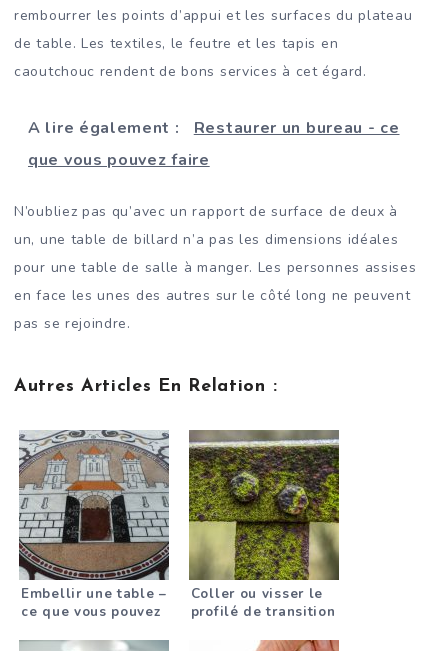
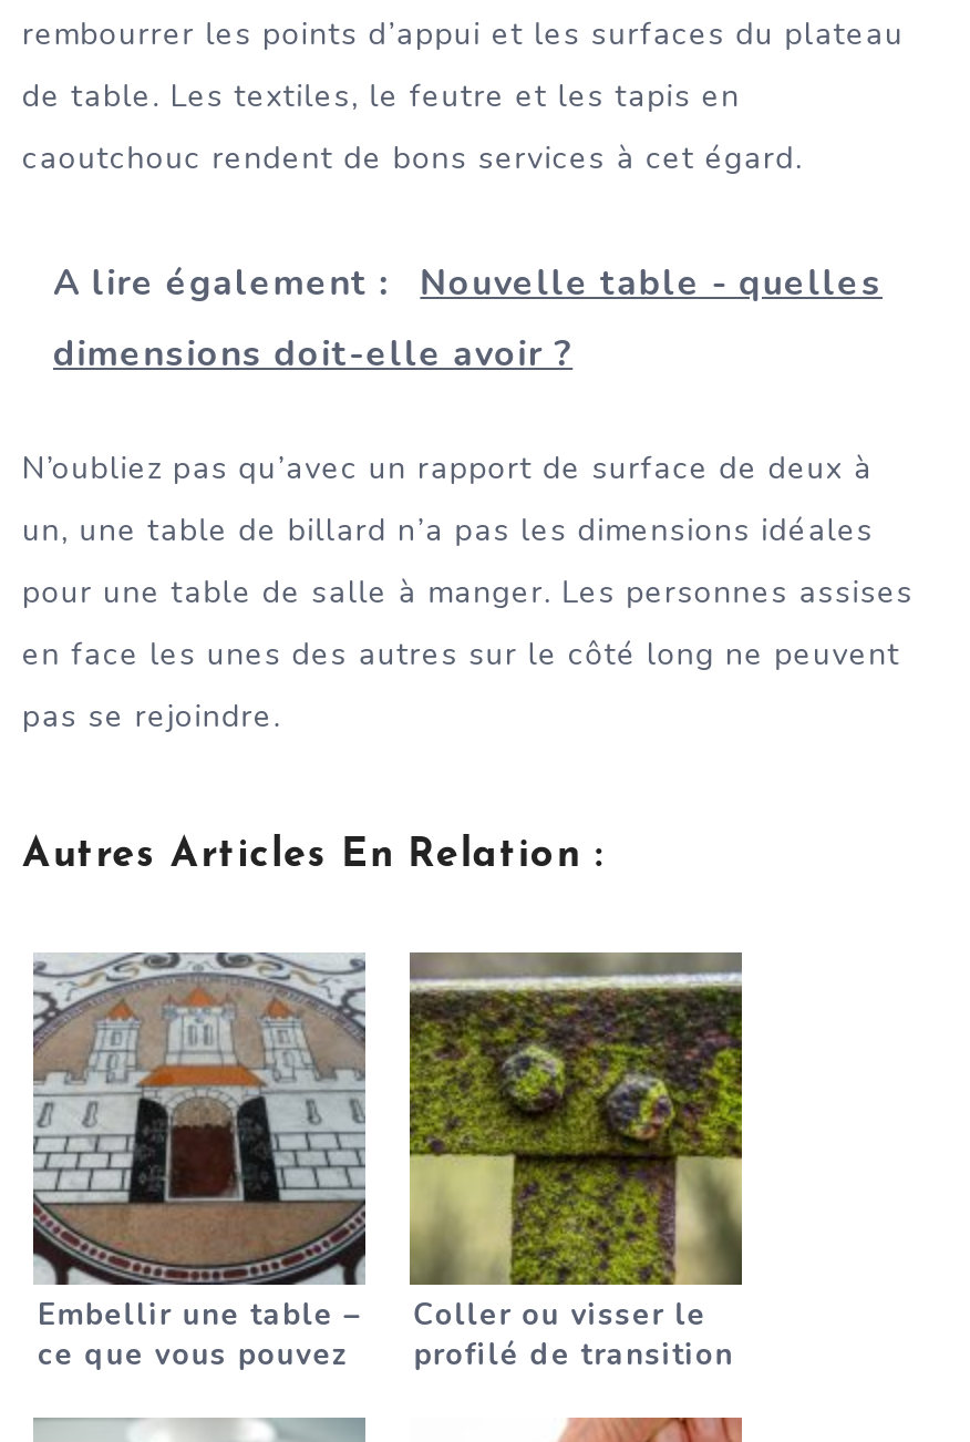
- A lire également : Restaurer un bureau - ce
+ A lire également : Nouvelle table - quelles

- que vous pouvez faire
+ dimensions doit-elle avoir ?
